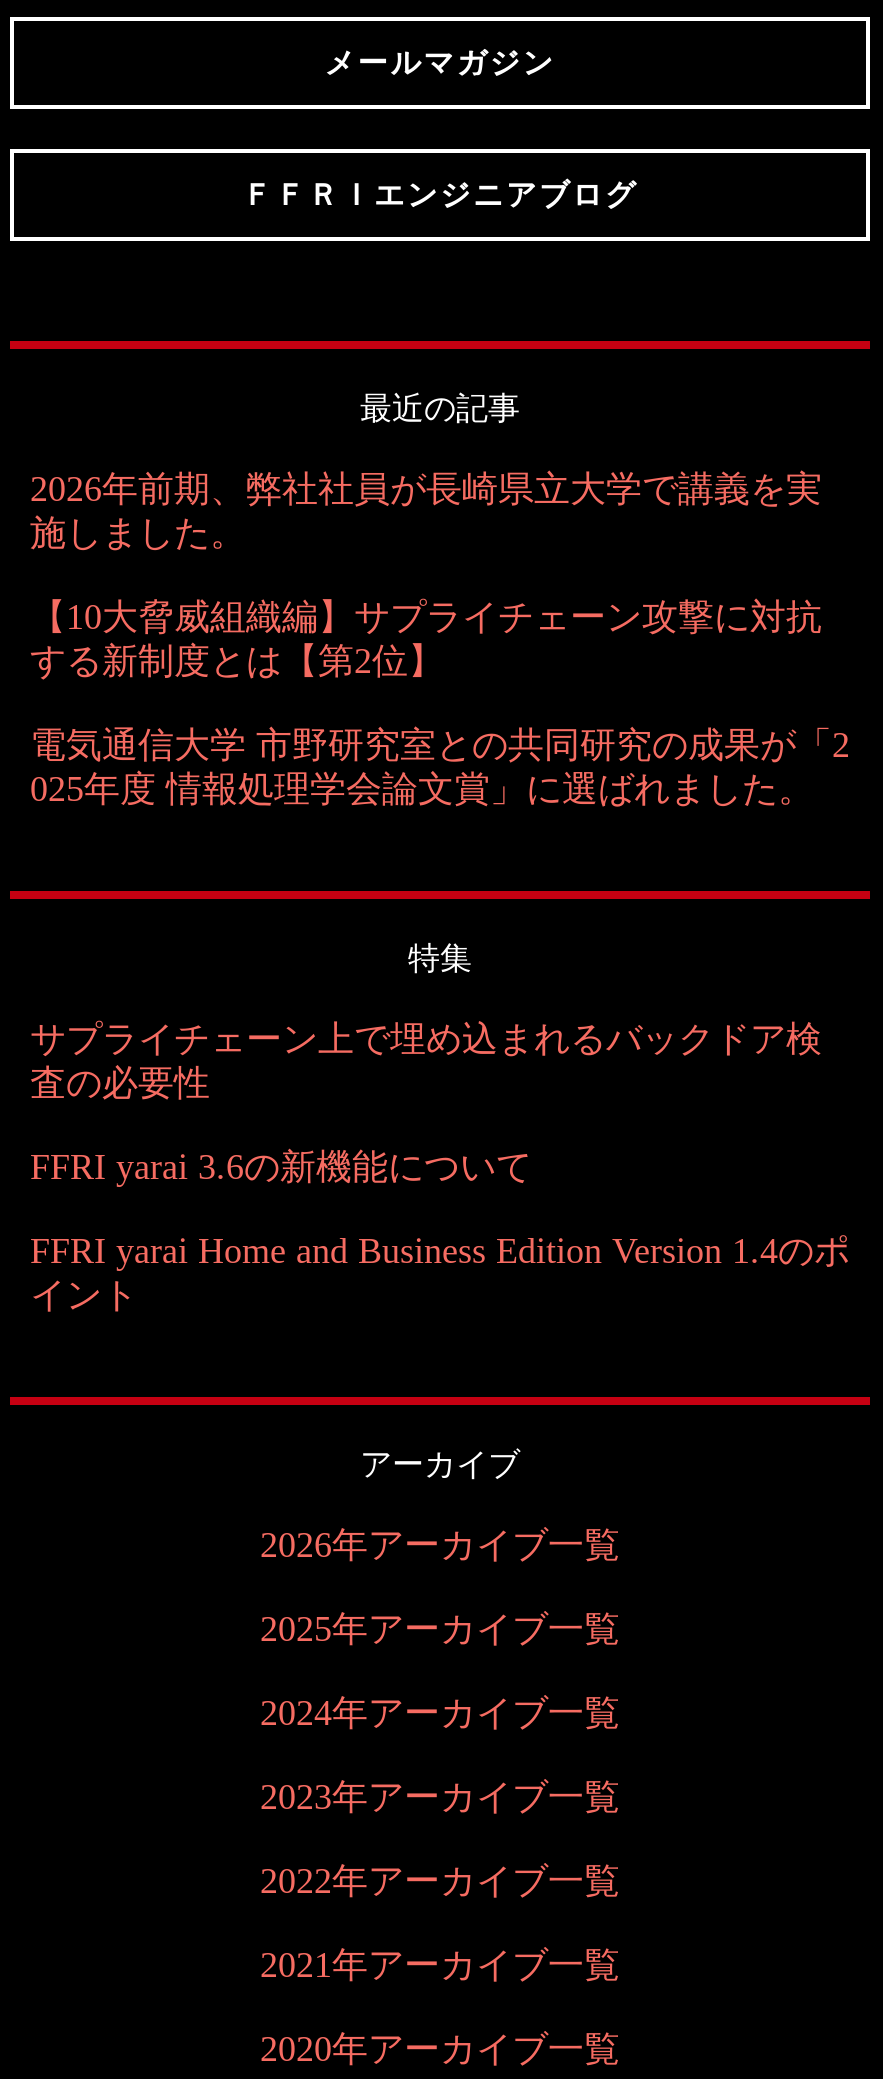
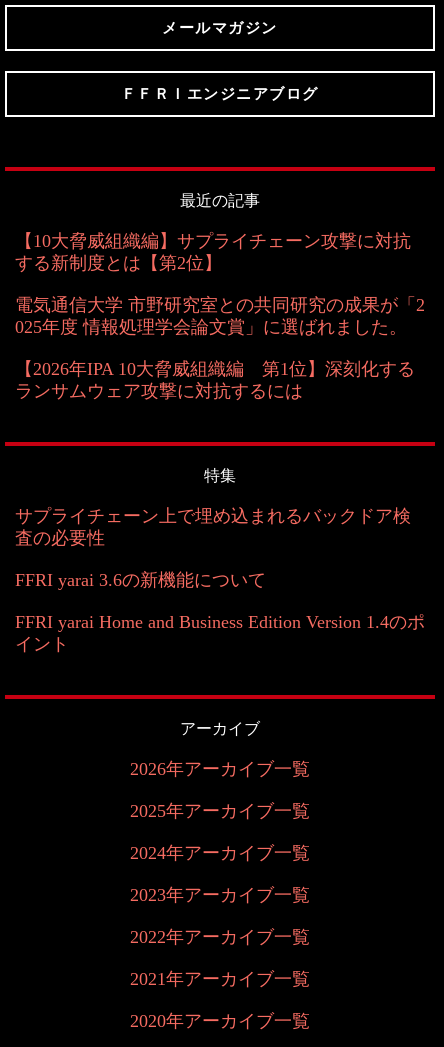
- 2026年前期、弊社社員が長崎県立大学で講義を実
- 施しました。

moved up: 【10大脅威組織編】サプライチェーン攻撃に対抗 | する新制度とは【第2位】 | 電気通信大学 市野研究室との共同研究の成果が「2 | 025年度 情報処理学会論文賞」に選ばれました。

+ 【2026年IPA 10大脅威組織編 第1位】深刻化する
+ ランサムウェア攻撃に対抗するには
